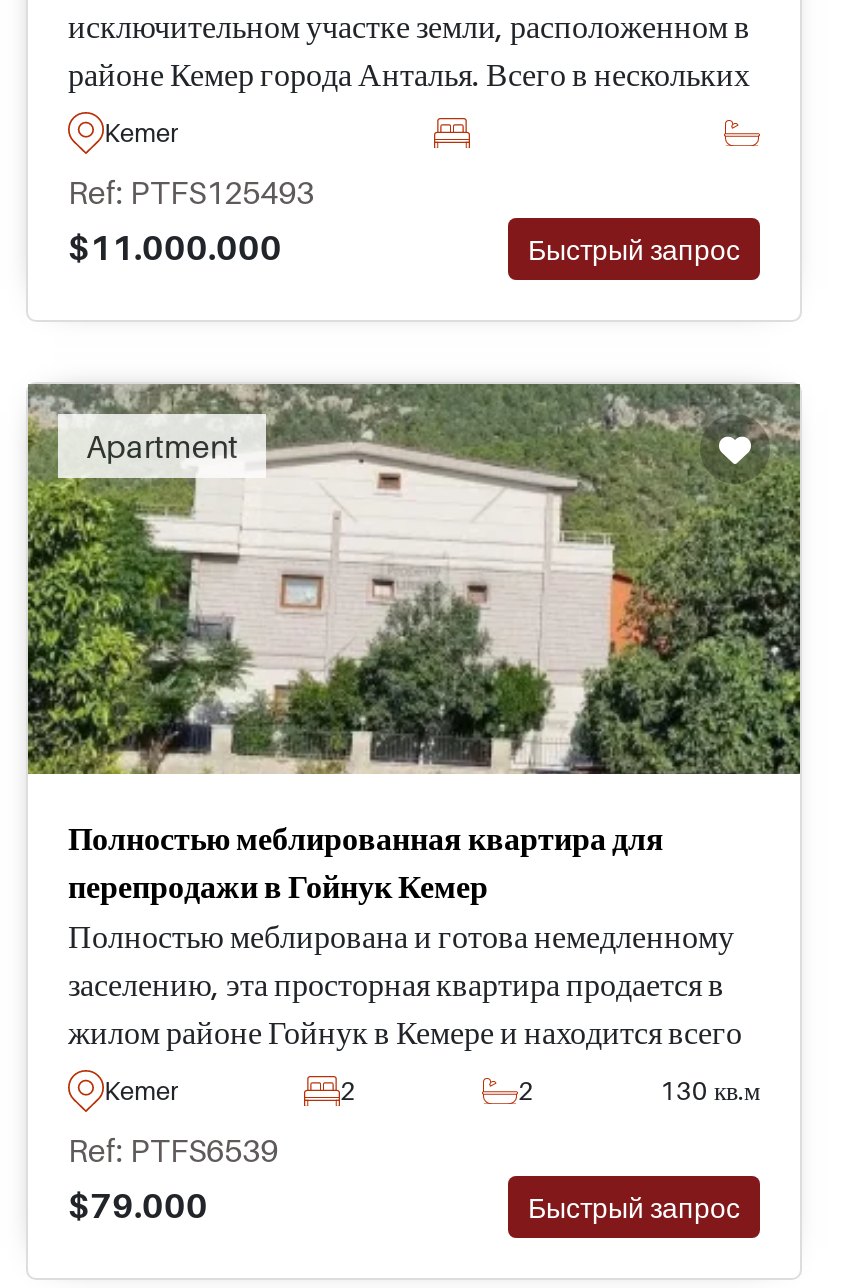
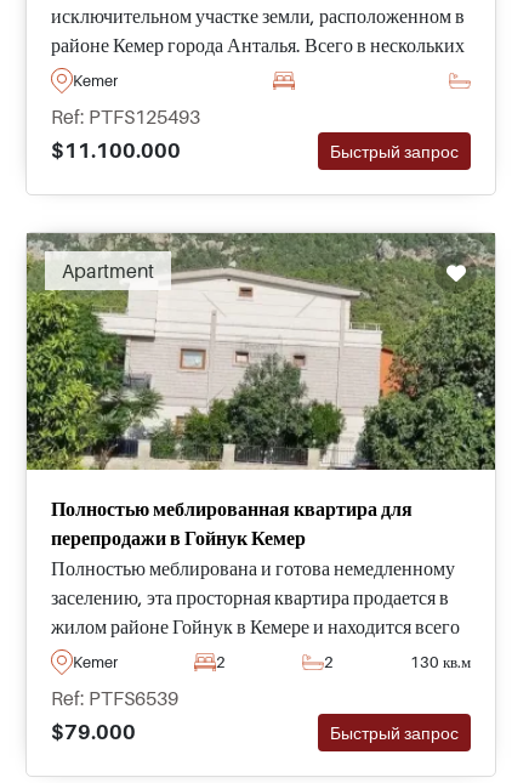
- $11.000.000
+ $11.100.000
